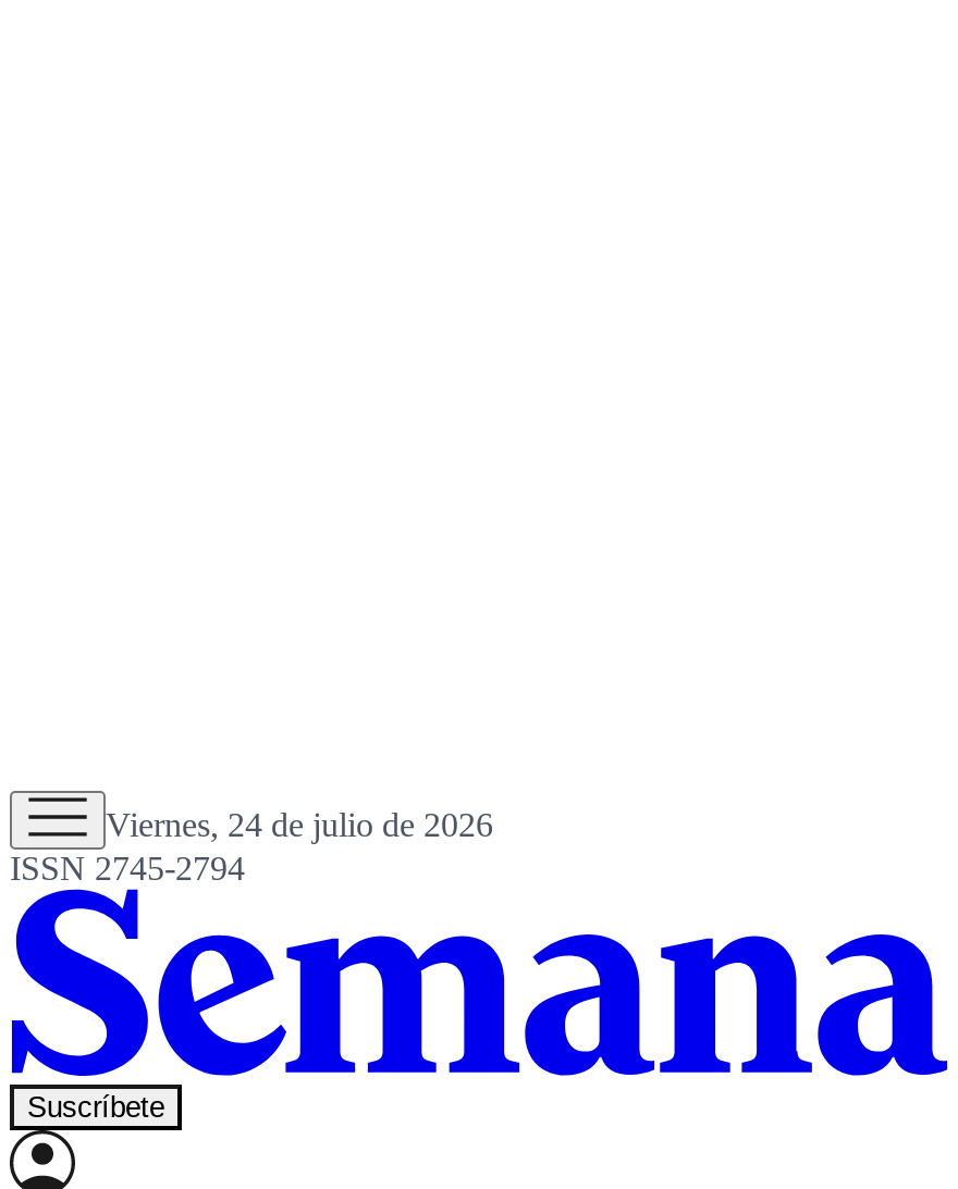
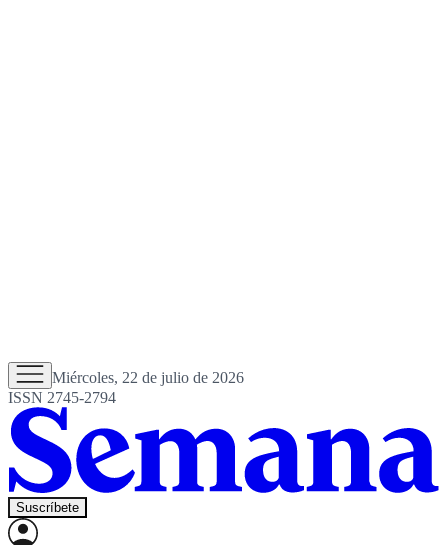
- Viernes, 24 de julio de 2026
+ Miércoles, 22 de julio de 2026
